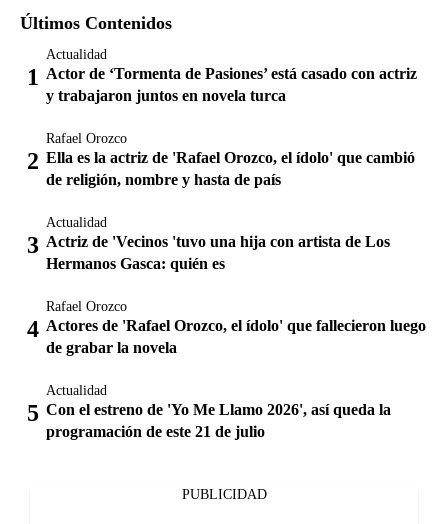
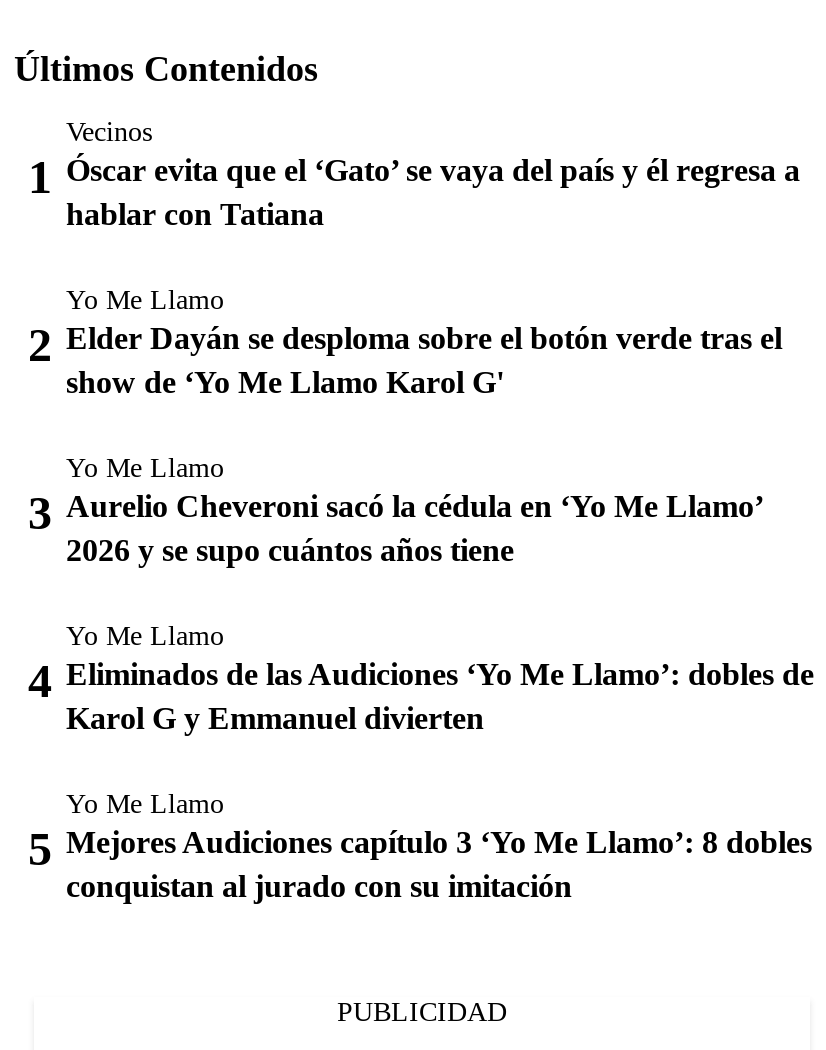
- Actualidad
- Actor de ‘Tormenta de Pasiones’ está casado con actriz
- y trabajaron juntos en novela turca
+ Vecinos
+ Óscar evita que el ‘Gato’ se vaya del país y él regresa a
+ hablar con Tatiana

- Rafael Orozco
- Ella es la actriz de 'Rafael Orozco, el ídolo' que cambió
- de religión, nombre y hasta de país
+ Yo Me Llamo
+ Elder Dayán se desploma sobre el botón verde tras el
+ show de ‘Yo Me Llamo Karol G'

- Actualidad
- Actriz de 'Vecinos 'tuvo una hija con artista de Los
- Hermanos Gasca: quién es
+ Yo Me Llamo
+ Aurelio Cheveroni sacó la cédula en ‘Yo Me Llamo’
+ 2026 y se supo cuántos años tiene

- Rafael Orozco
- Actores de 'Rafael Orozco, el ídolo' que fallecieron luego
- de grabar la novela
+ Yo Me Llamo
+ Eliminados de las Audiciones ‘Yo Me Llamo’: dobles de
+ Karol G y Emmanuel divierten

- Actualidad
- Con el estreno de 'Yo Me Llamo 2026', así queda la
- programación de este 21 de julio
+ Yo Me Llamo
+ Mejores Audiciones capítulo 3 ‘Yo Me Llamo’: 8 dobles
+ conquistan al jurado con su imitación
